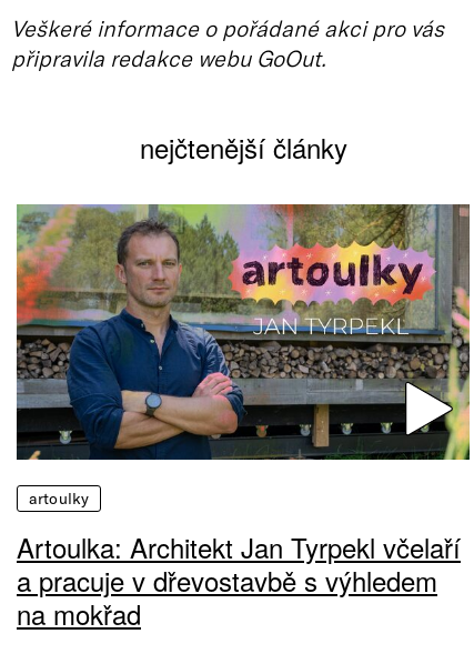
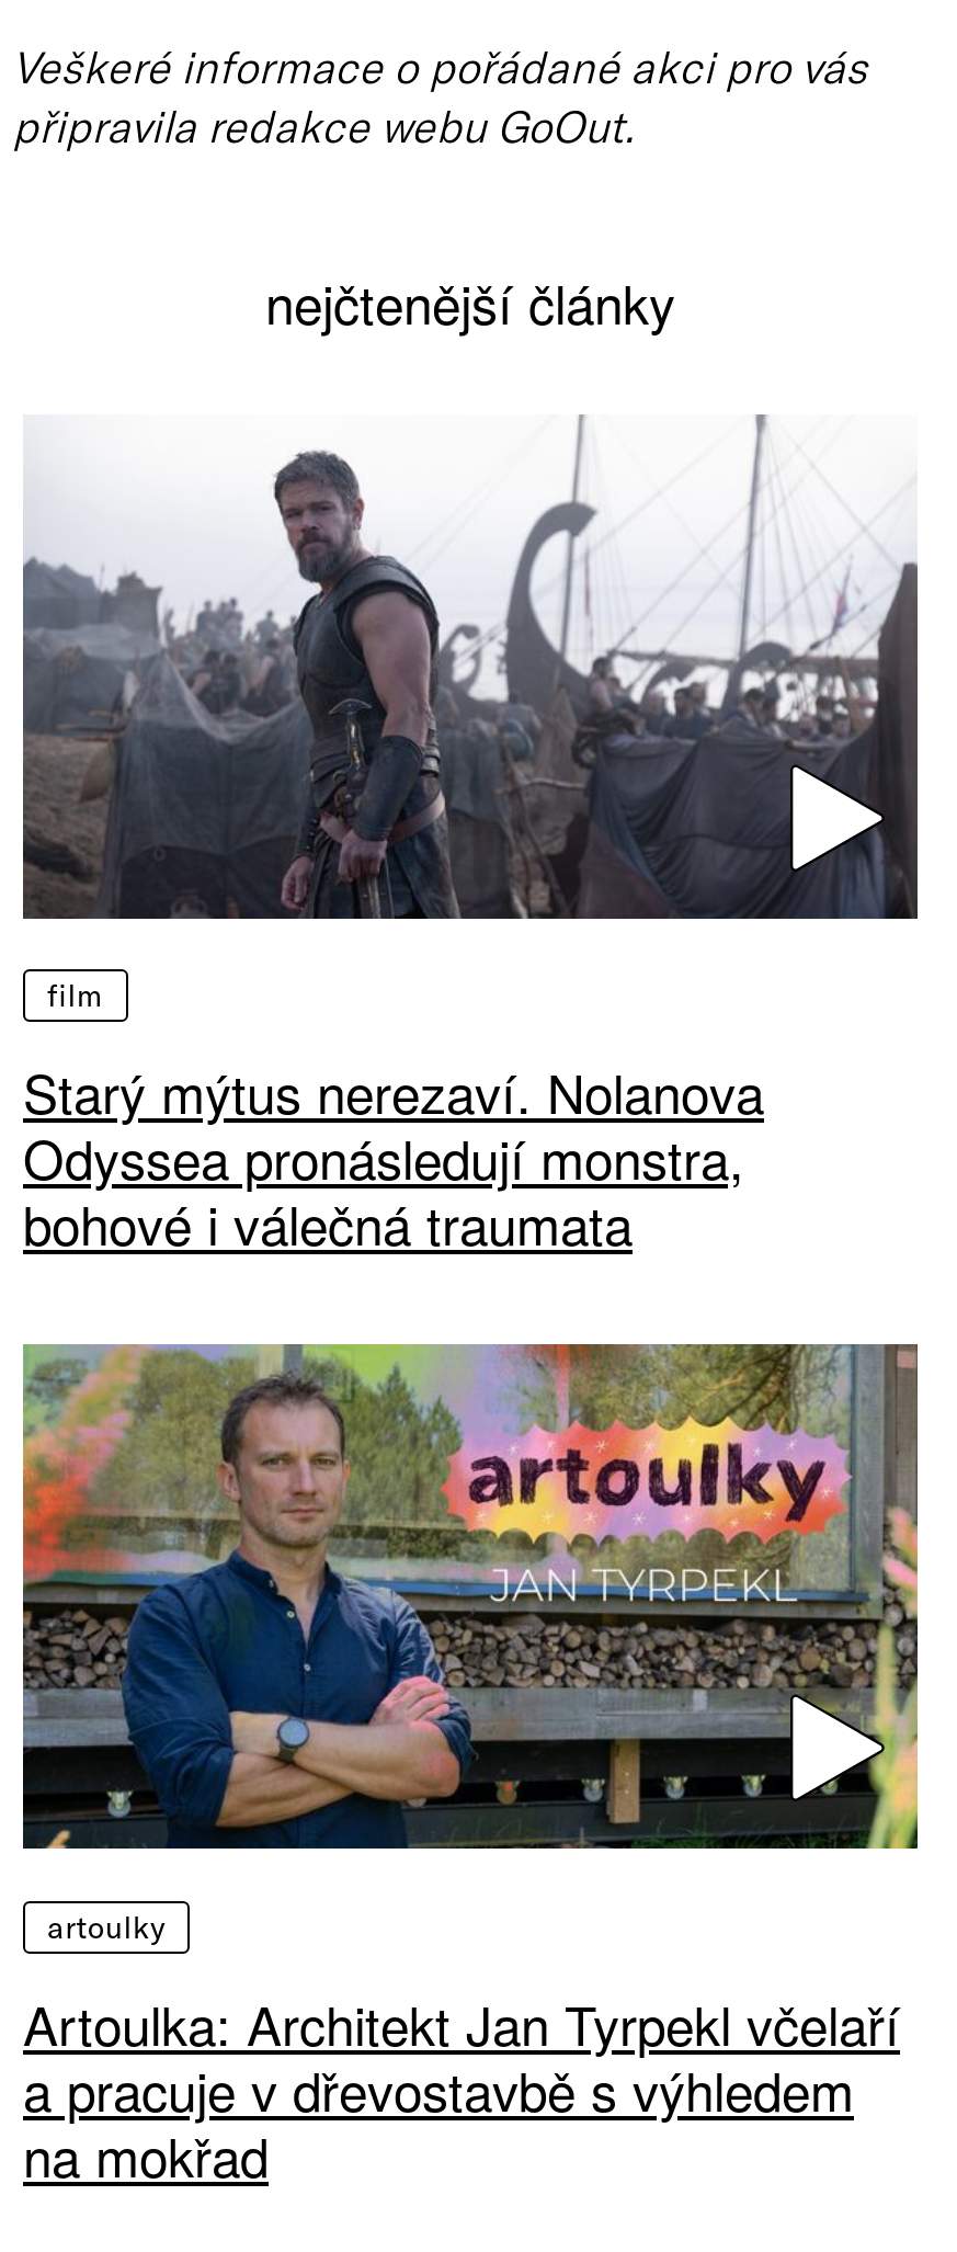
+ [image]
+ film
+ Starý mýtus nerezaví. Nolanova
+ Odyssea pronásledují monstra,
+ bohové i válečná traumata
